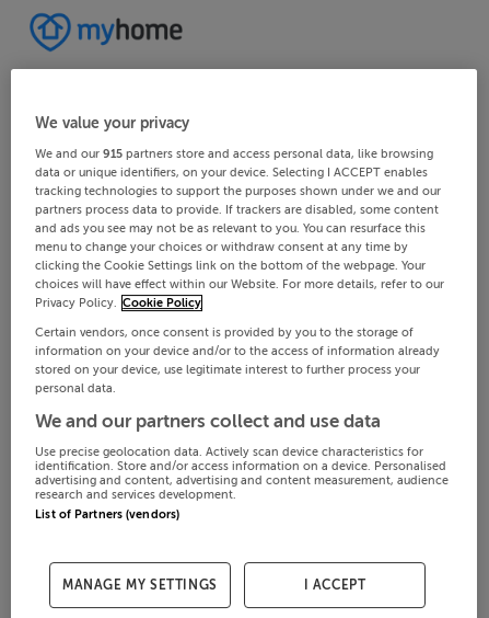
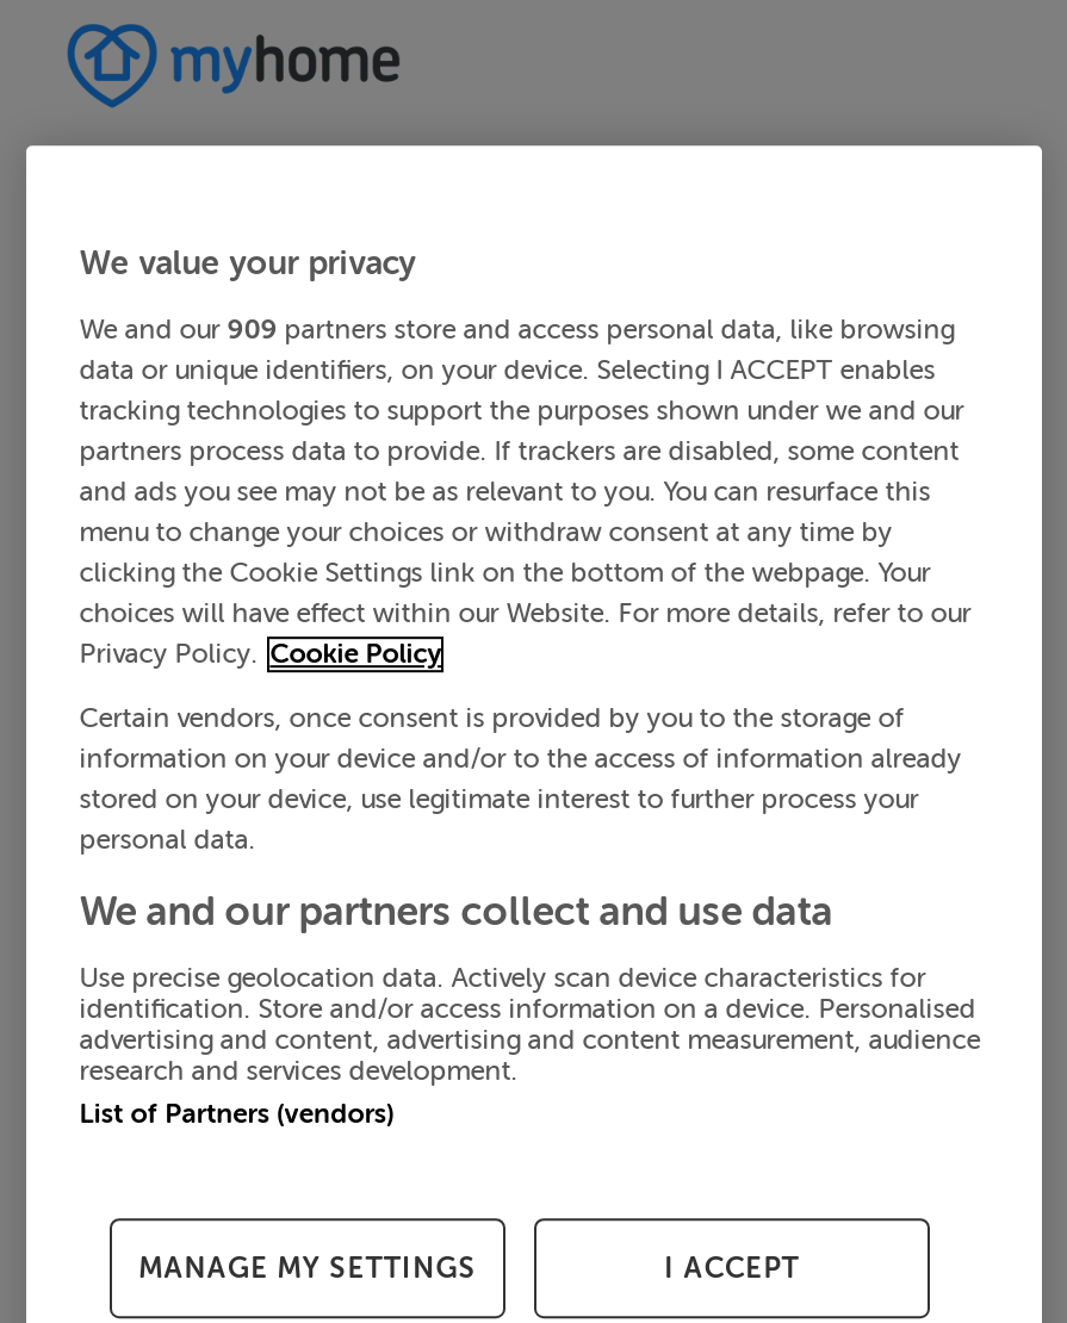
- We and our 915 partners store and access personal data, like browsing
+ We and our 909 partners store and access personal data, like browsing
